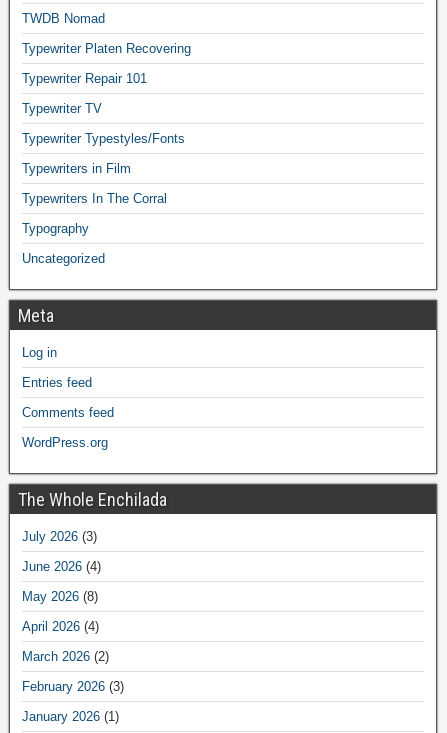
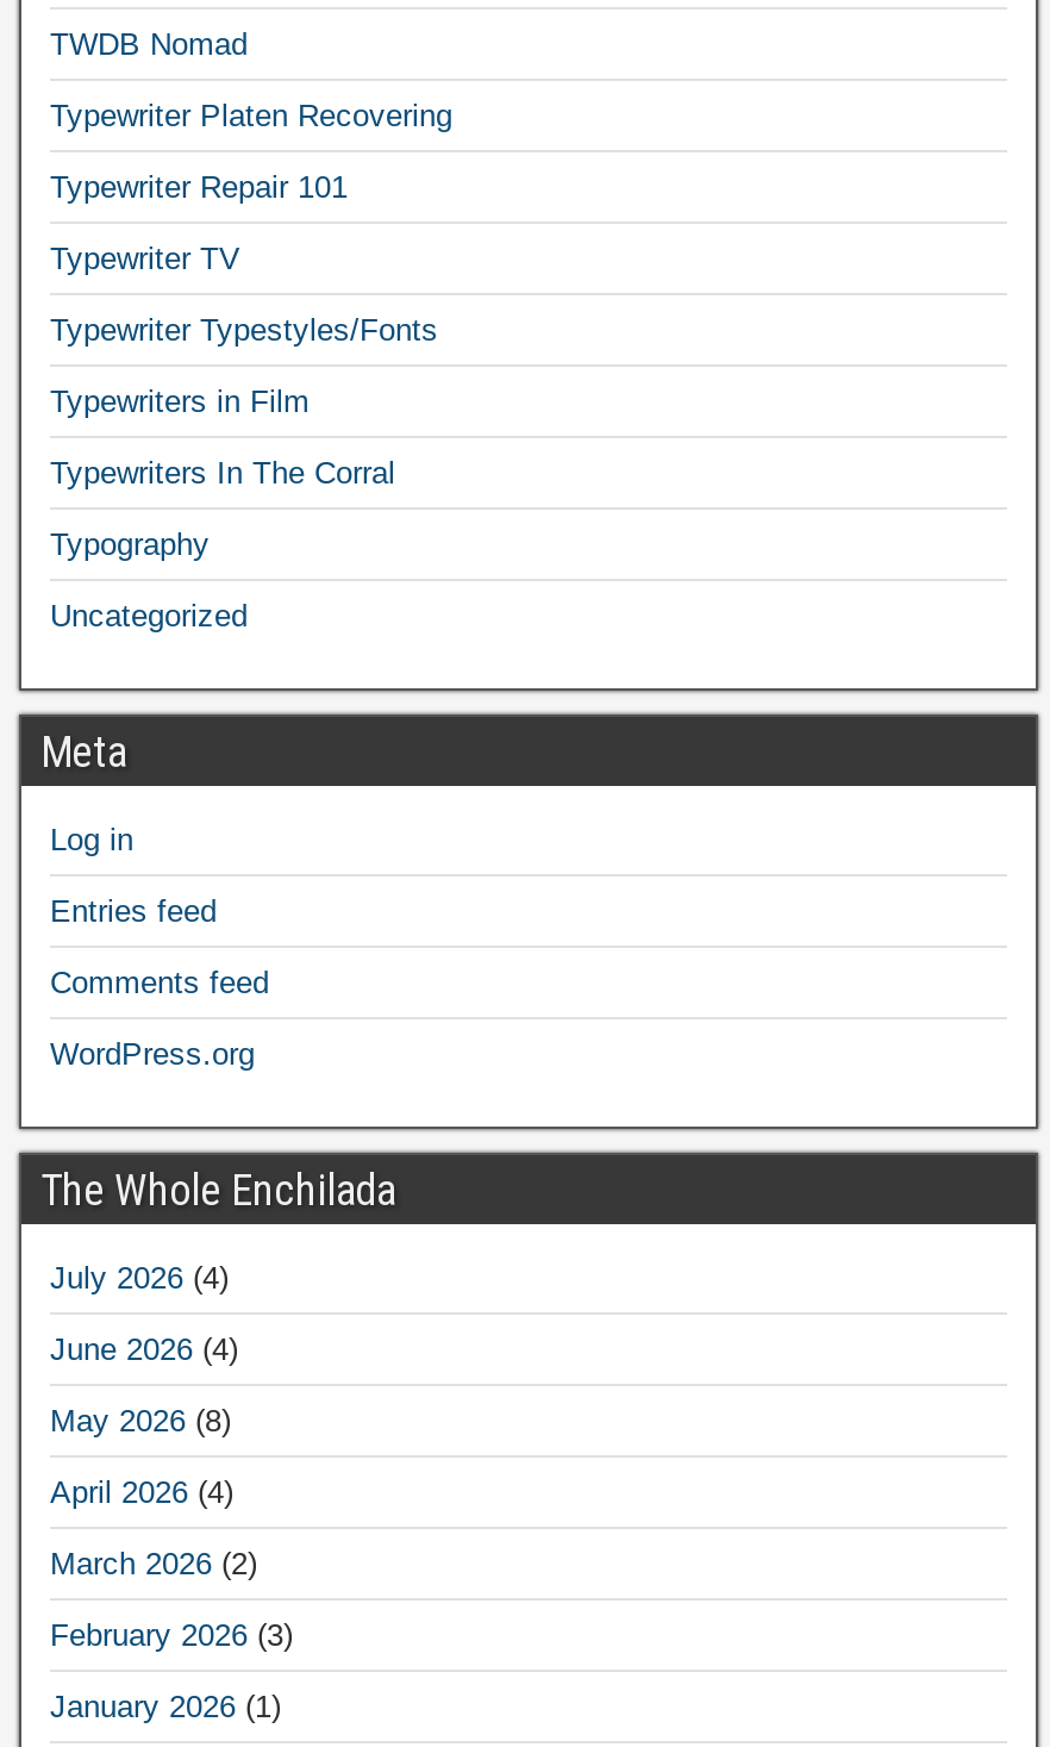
- July 2026 (3)
+ July 2026 (4)
